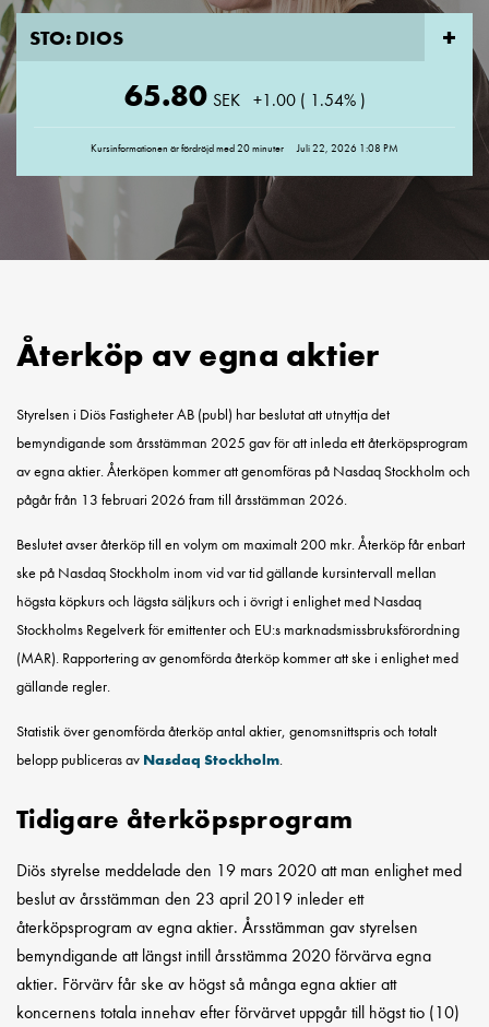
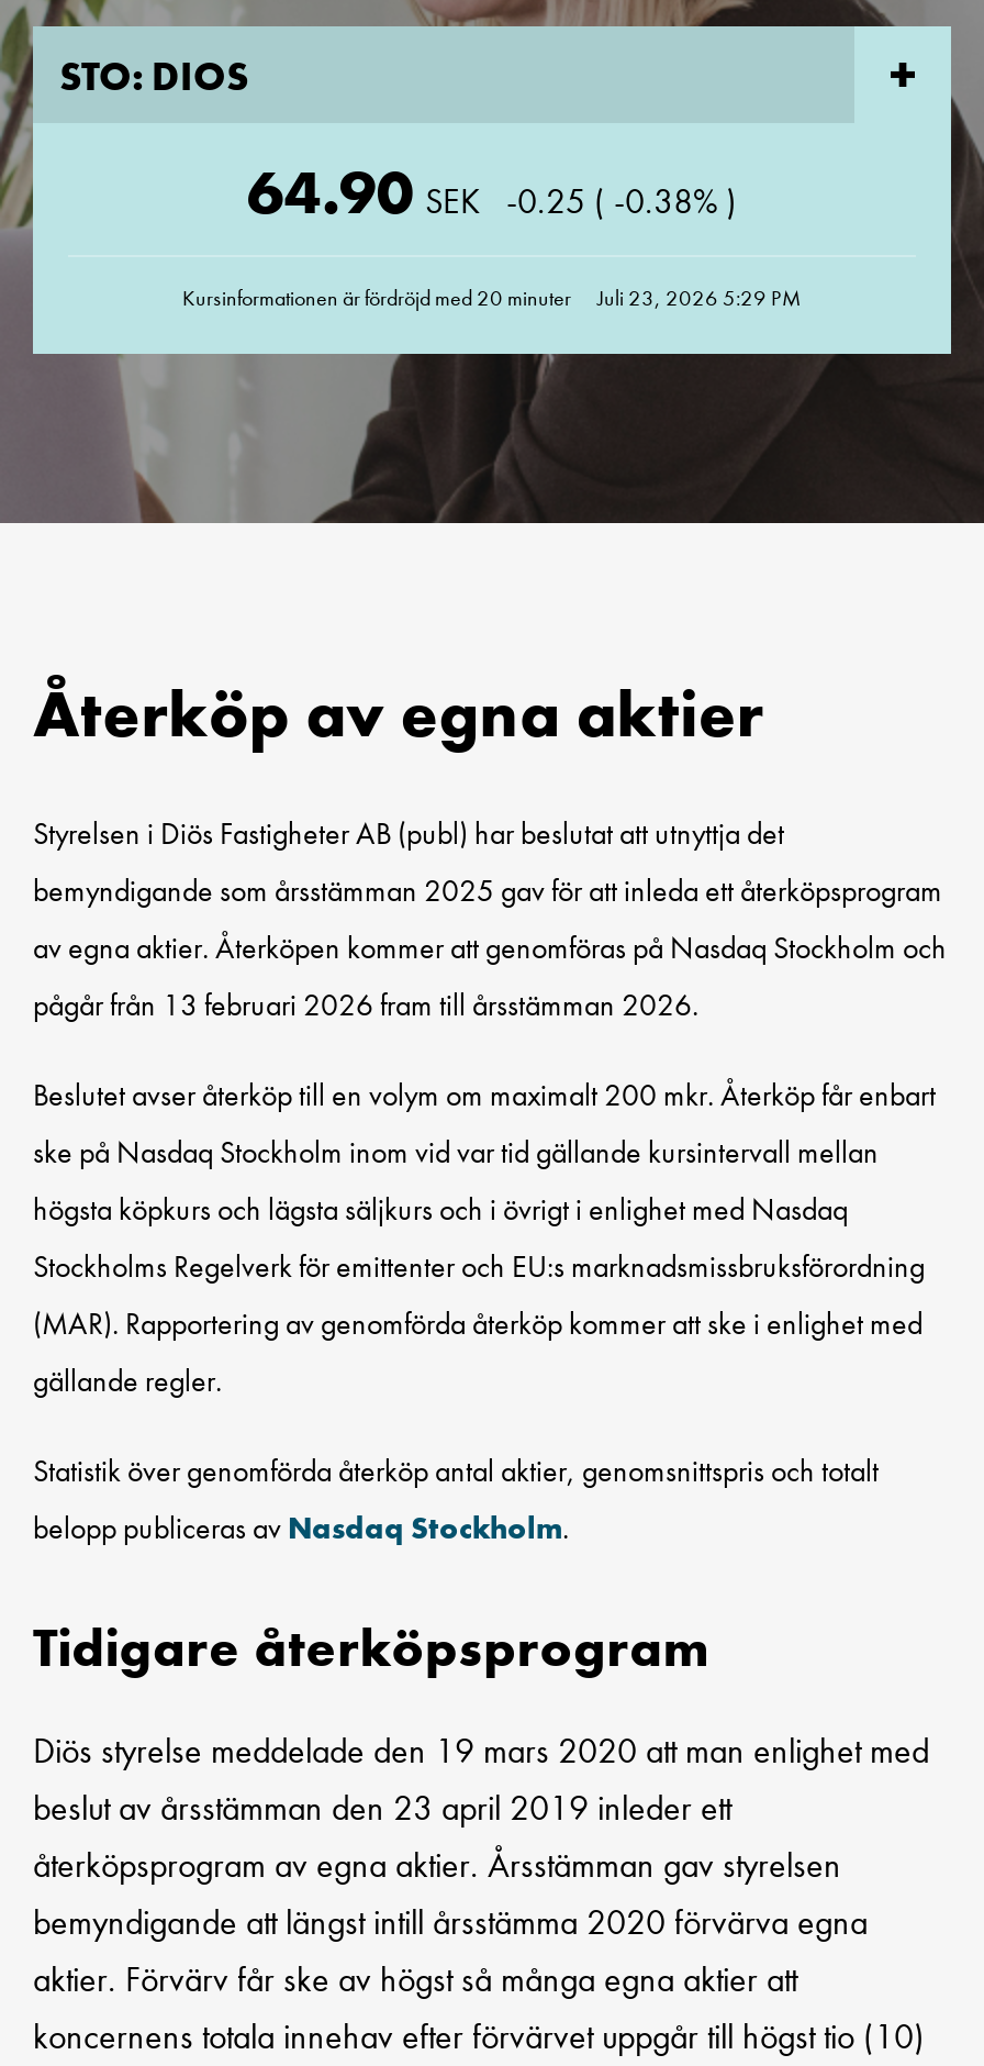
- 65.80
- +1.00 ( 1.54% )
+ 64.90
+ -0.25 ( -0.38% )

- Kursinformationen är fördröjd med 20 minuter Juli 22, 2026 1:08 PM
+ Kursinformationen är fördröjd med 20 minuter Juli 23, 2026 5:29 PM
